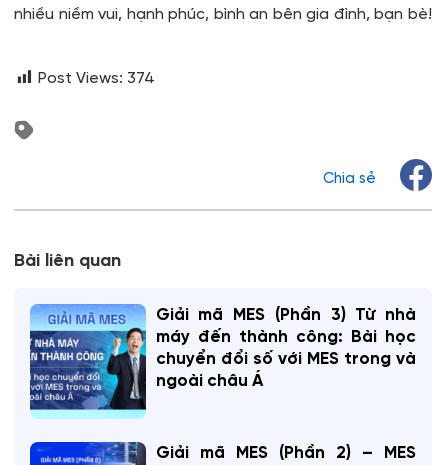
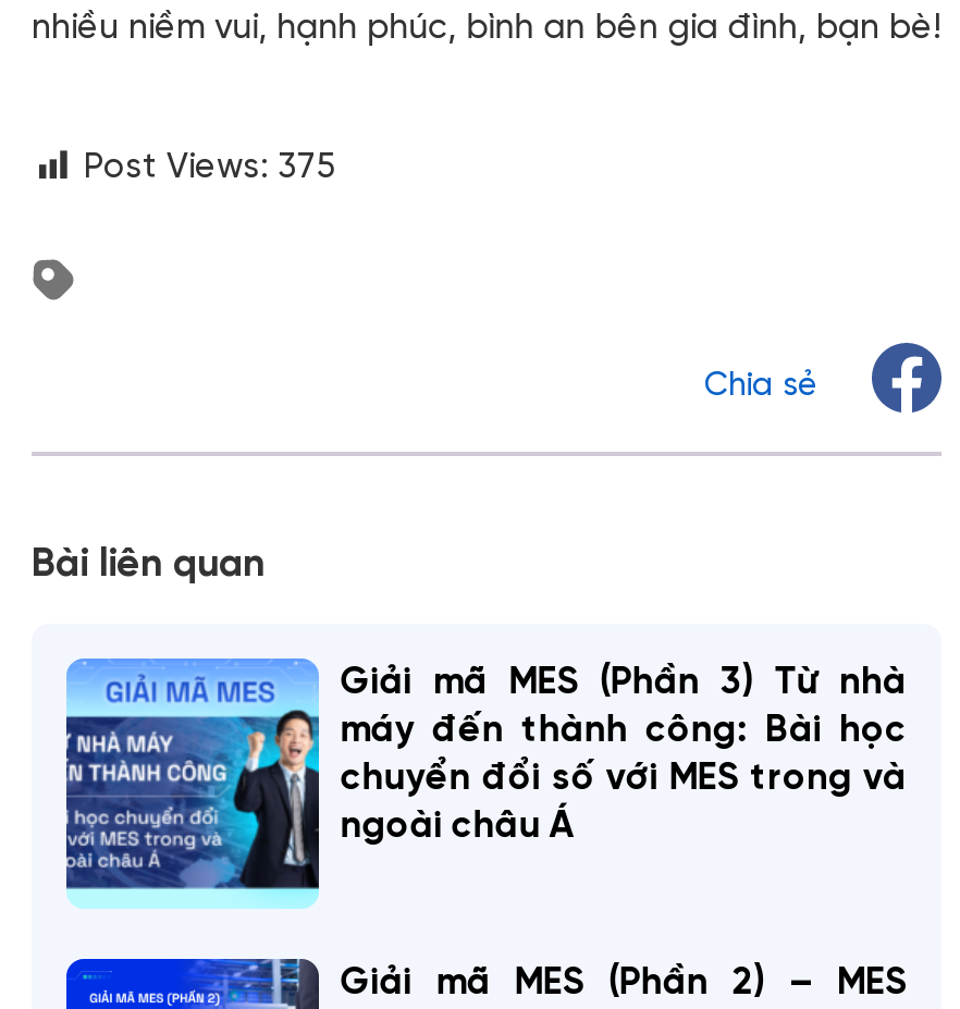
- Post Views: 374
+ Post Views: 375
